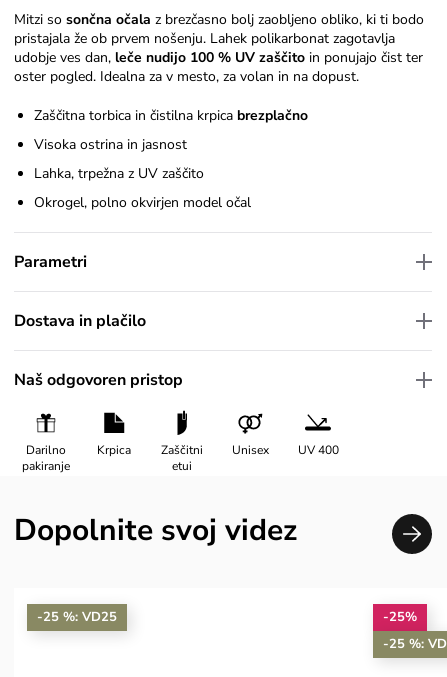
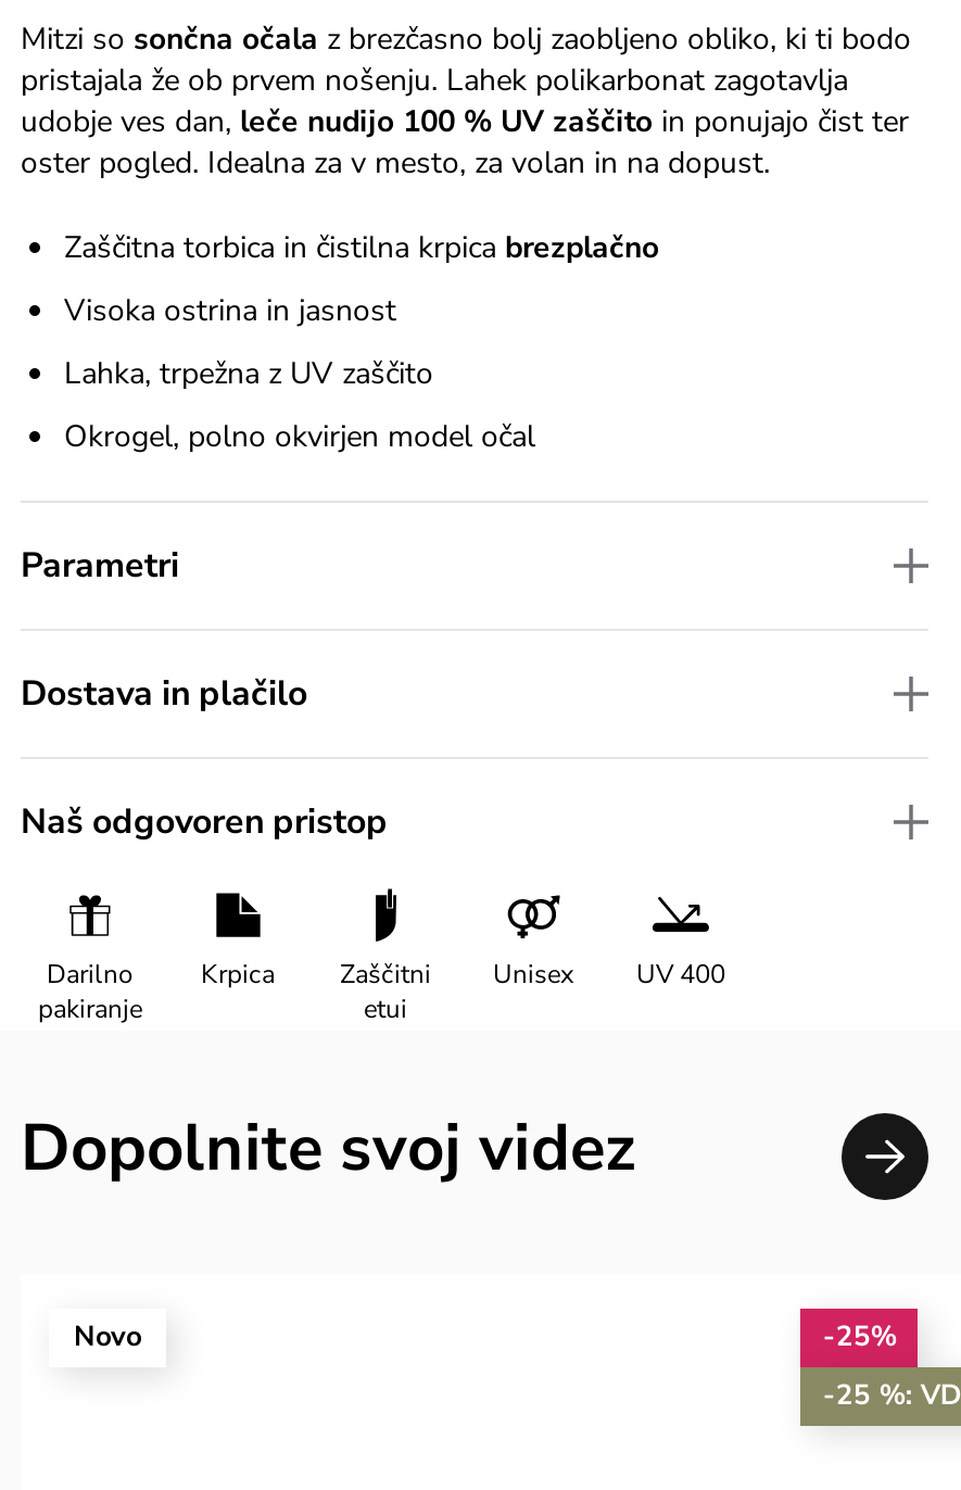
- -25 %: VD25
+ Novo
